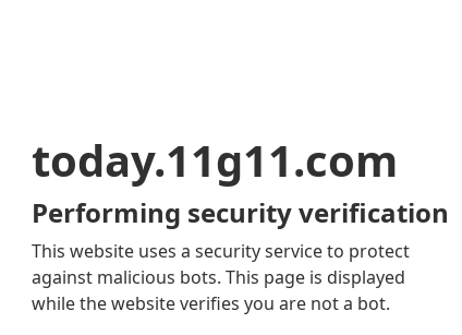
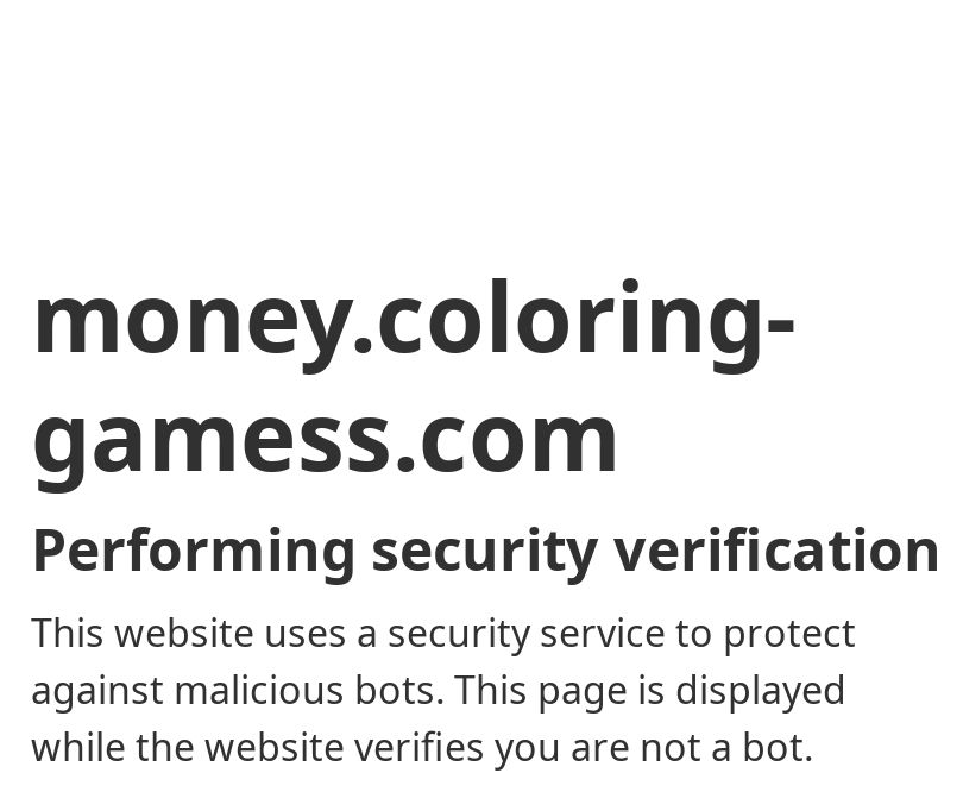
- today.11g11.com
+ money.coloring-
+ gamess.com
